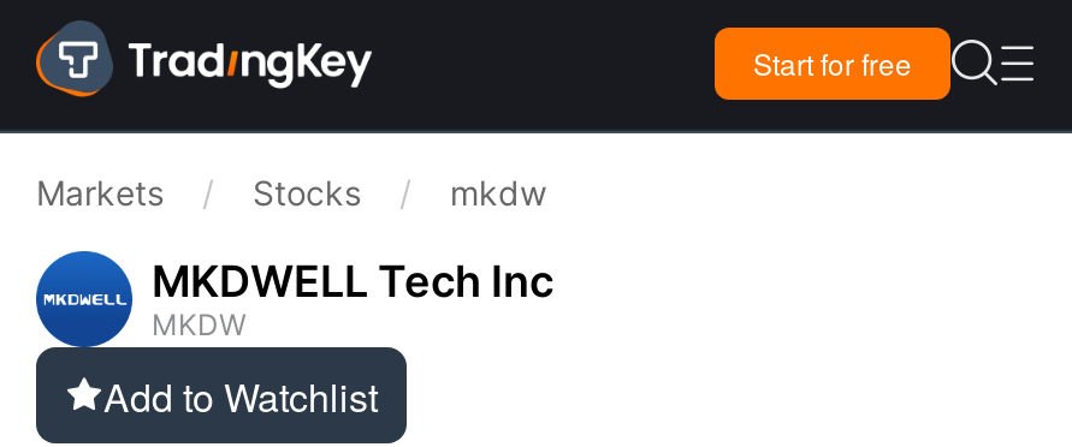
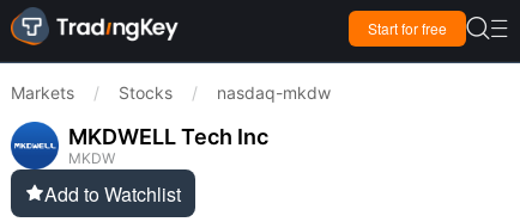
- mkdw
+ nasdaq-mkdw
